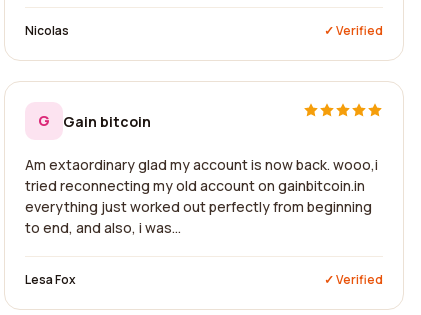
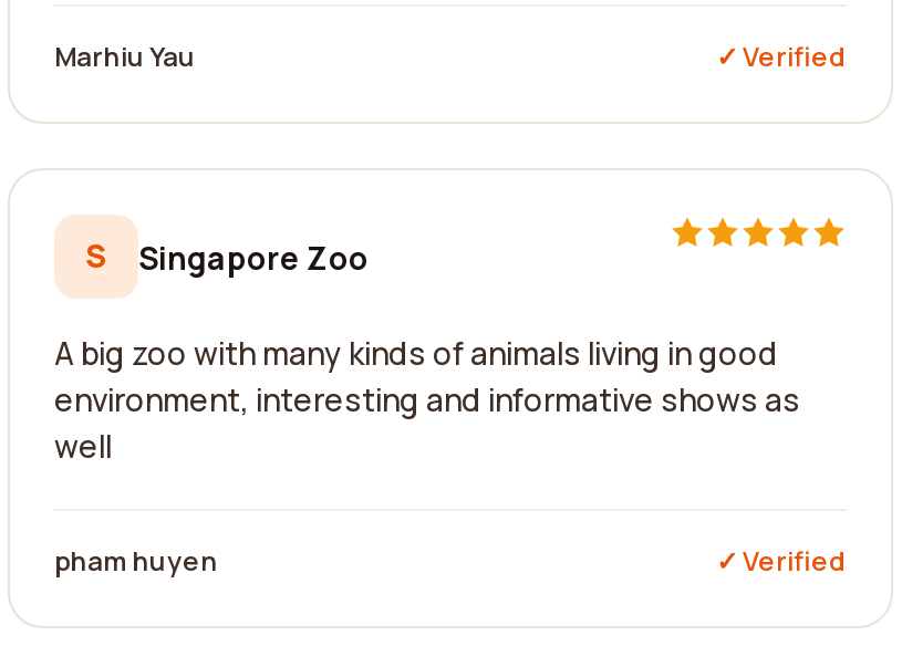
- Nicolas
+ Marhiu Yau

- G
- Gain bitcoin
+ S
+ Singapore Zoo

- Am extaordinary glad my account is now back. wooo,i
- tried reconnecting my old account on gainbitcoin.in
- everything just worked out perfectly from beginning
- to end, and also, i was...
+ A big zoo with many kinds of animals living in good
+ environment, interesting and informative shows as
+ well

- Lesa Fox
+ pham huyen
